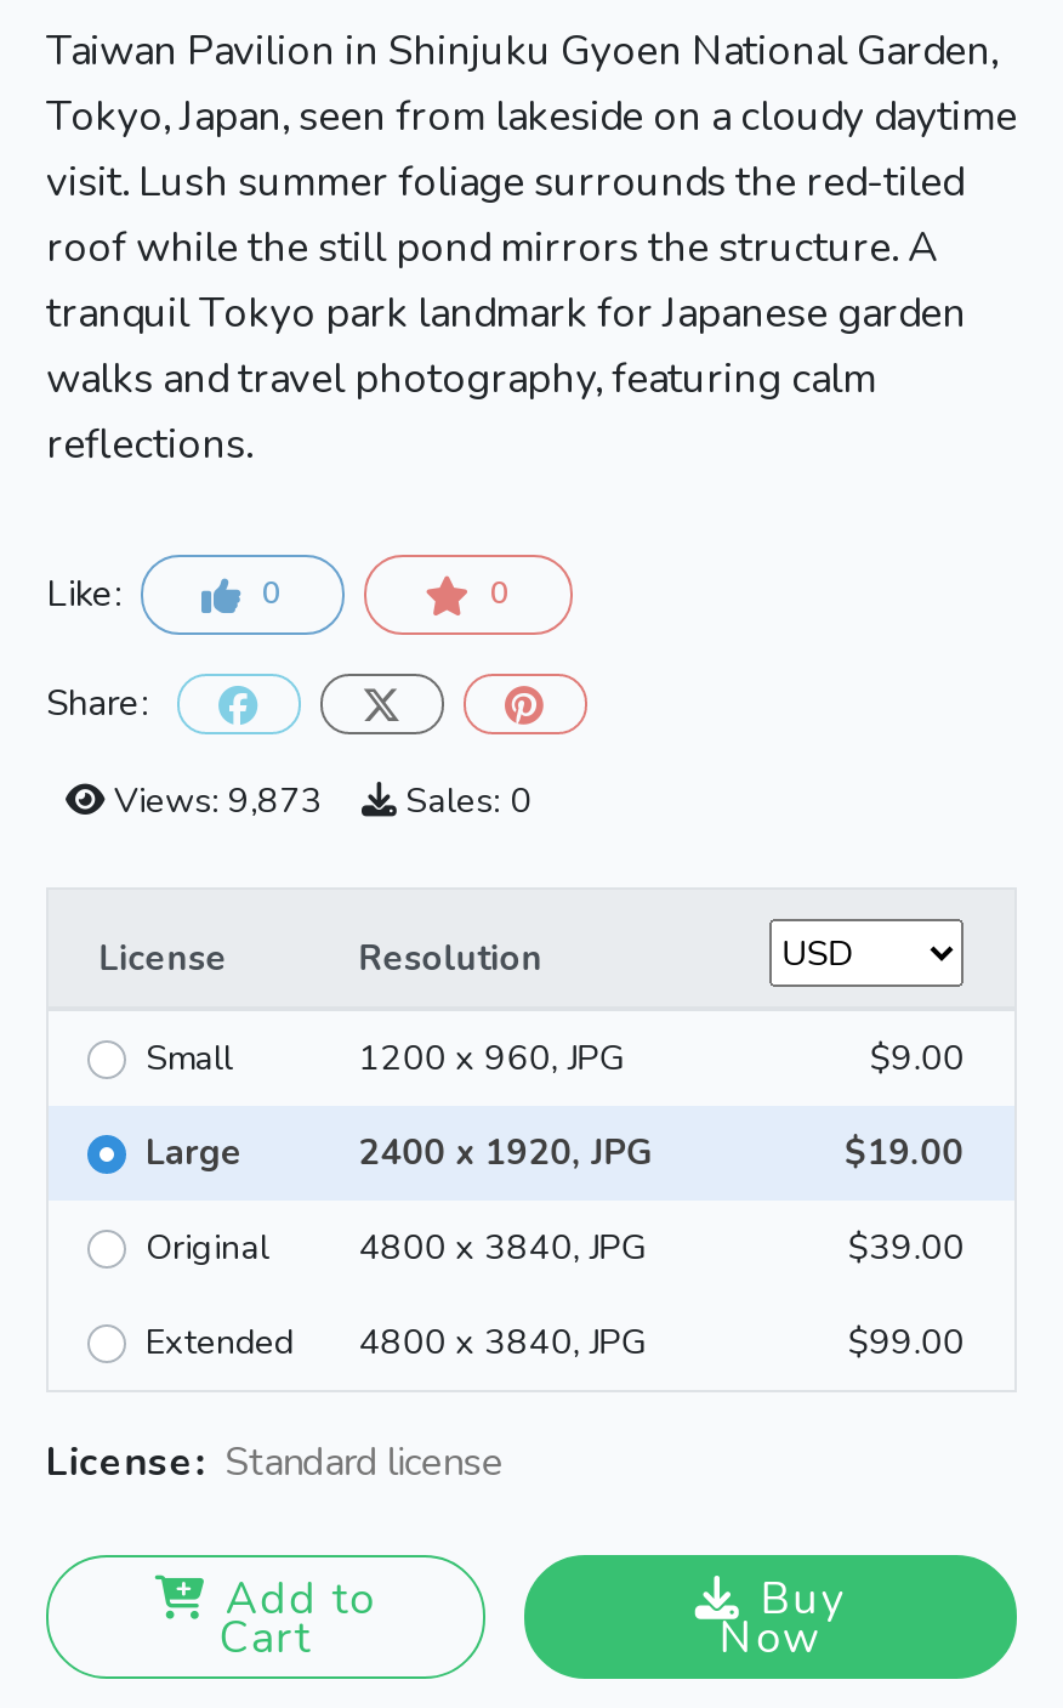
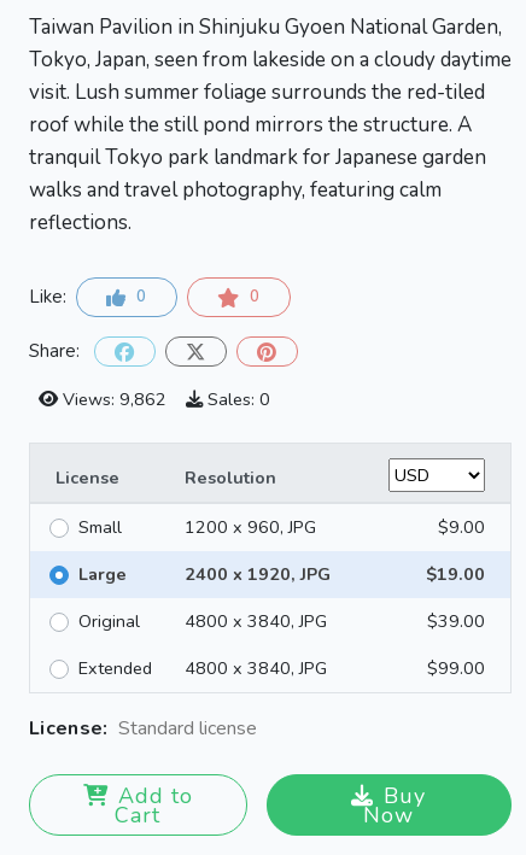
- Views: 9,873 Sales: 0
+ Views: 9,862 Sales: 0
